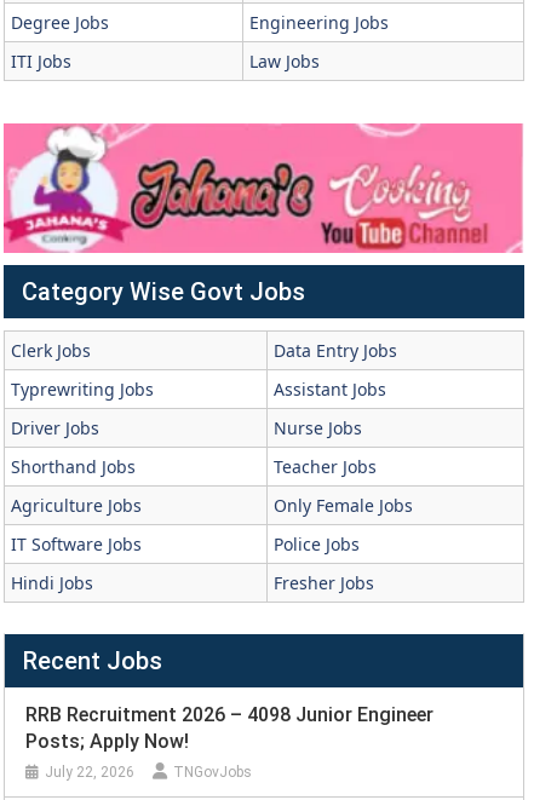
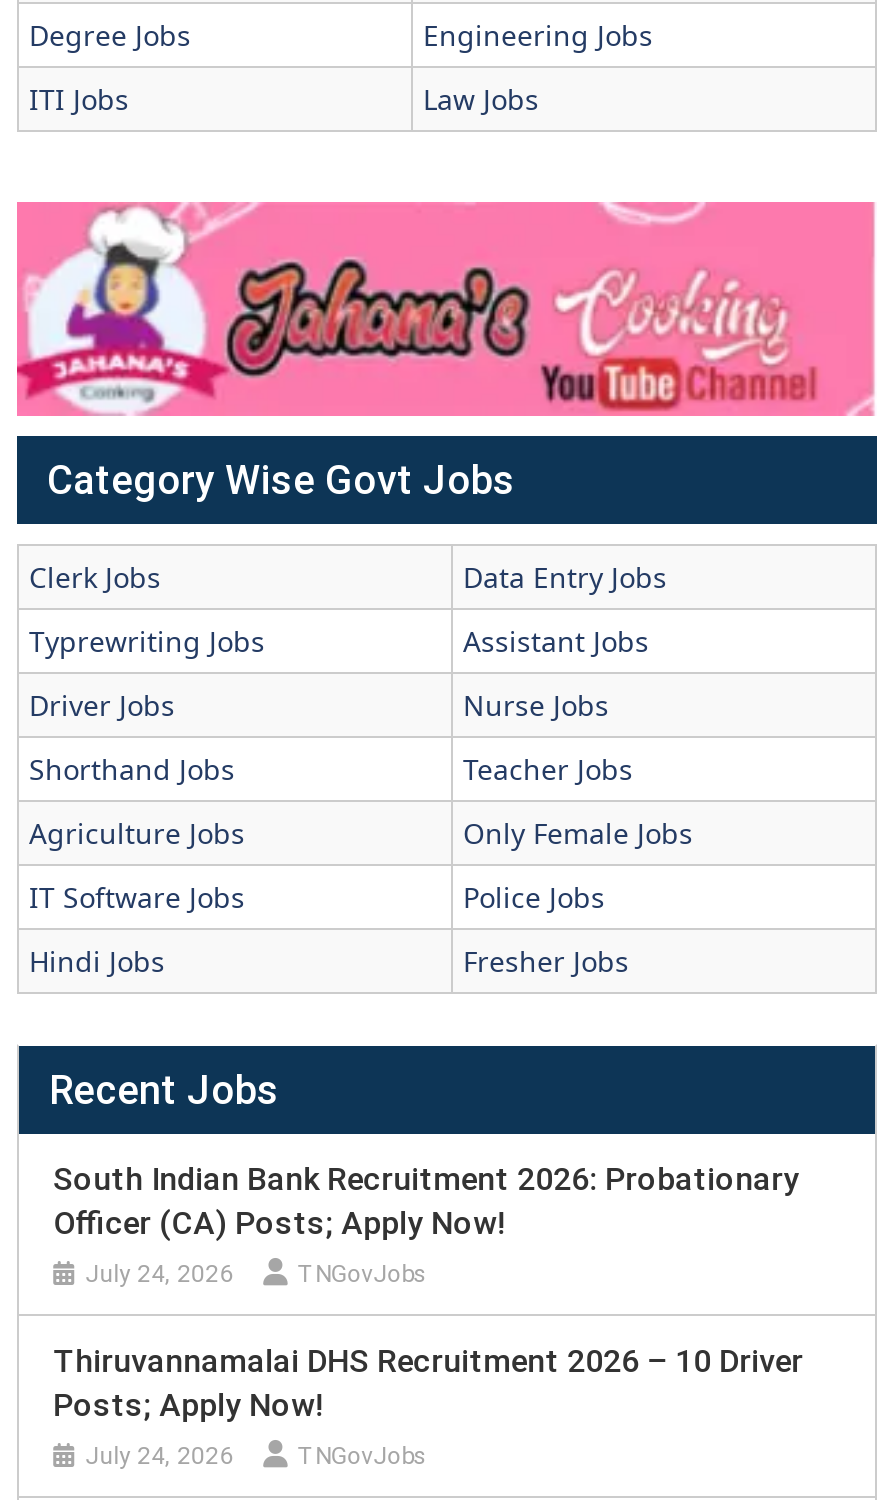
- RRB Recruitment 2026 – 4098 Junior Engineer
+ South Indian Bank Recruitment 2026: Probationary
+ Officer (CA) Posts; Apply Now!
+ July 24, 2026
+ TNGovJobs
+ Thiruvannamalai DHS Recruitment 2026 – 10 Driver

- July 22, 2026
+ July 24, 2026
